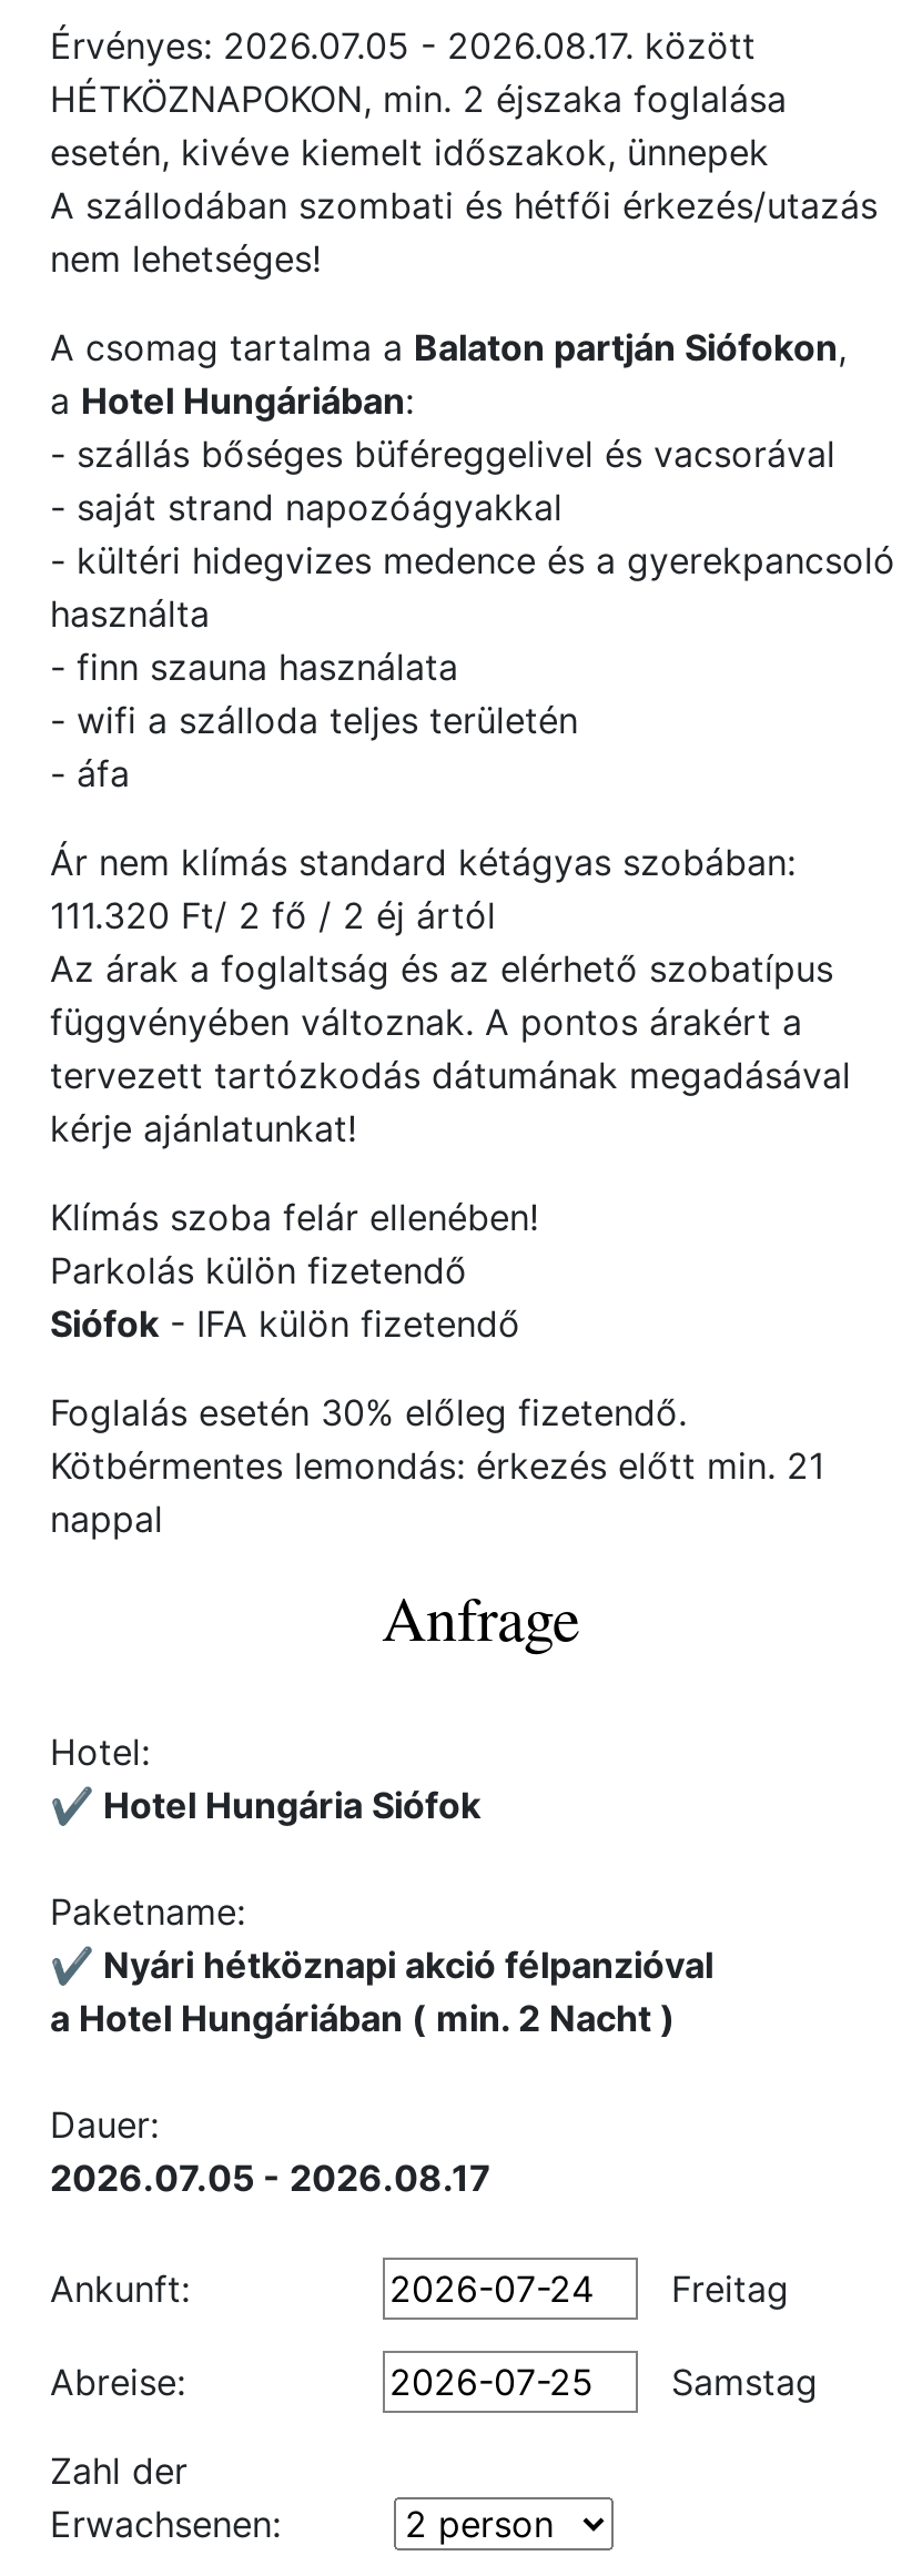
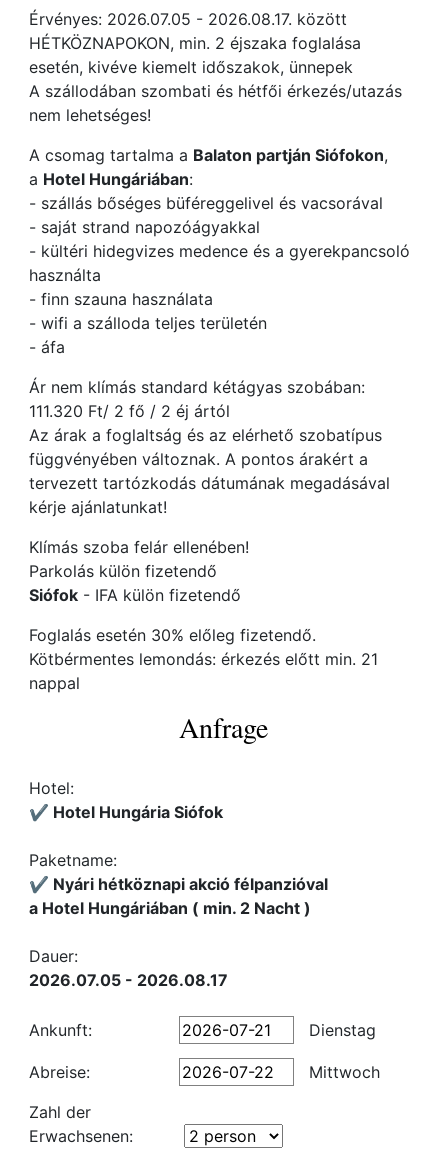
- Freitag
+ Dienstag

- Samstag
+ Mittwoch
